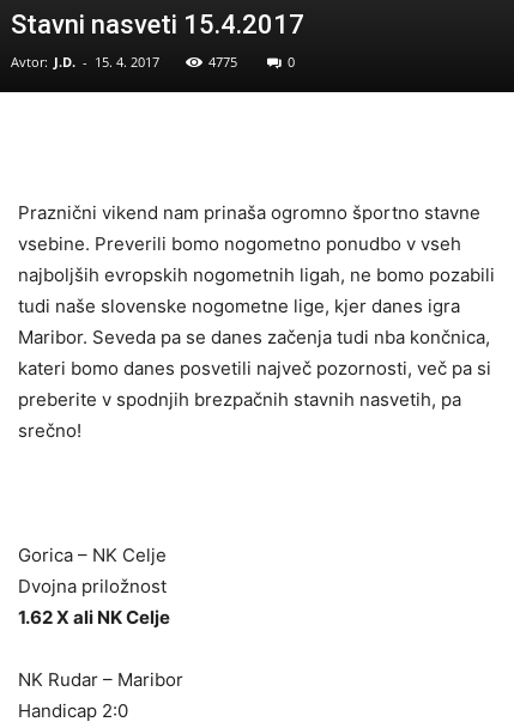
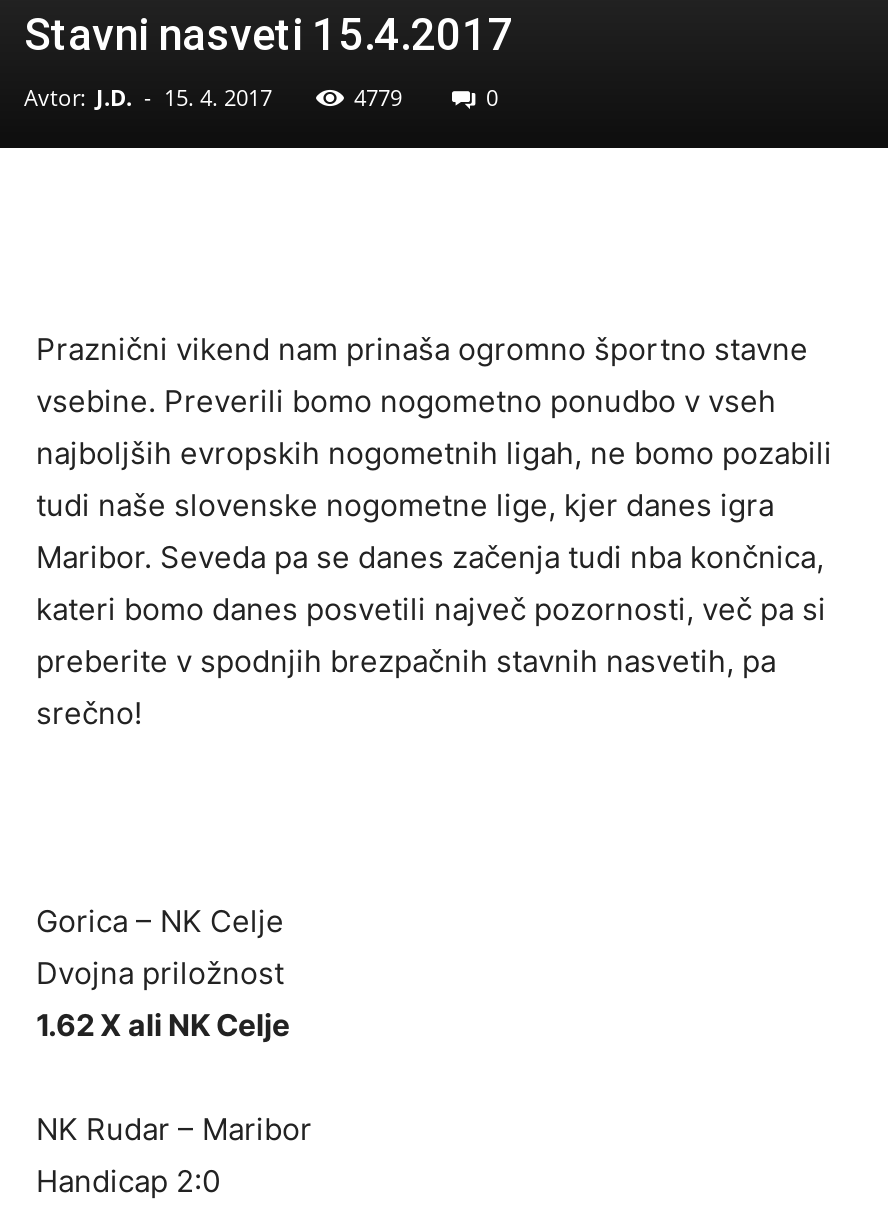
- 4775
+ 4779
